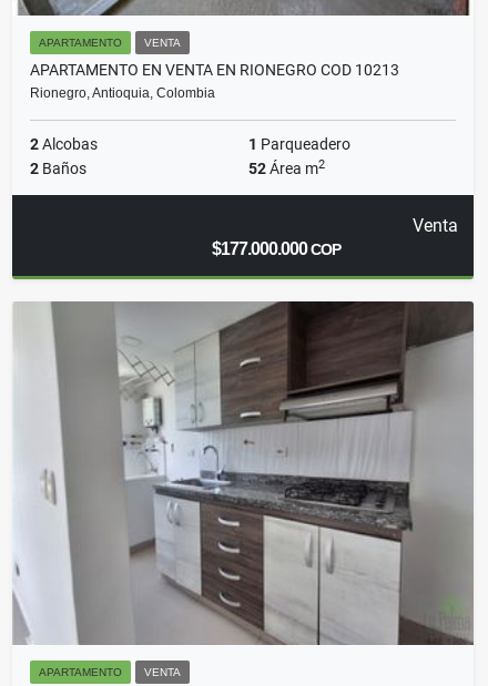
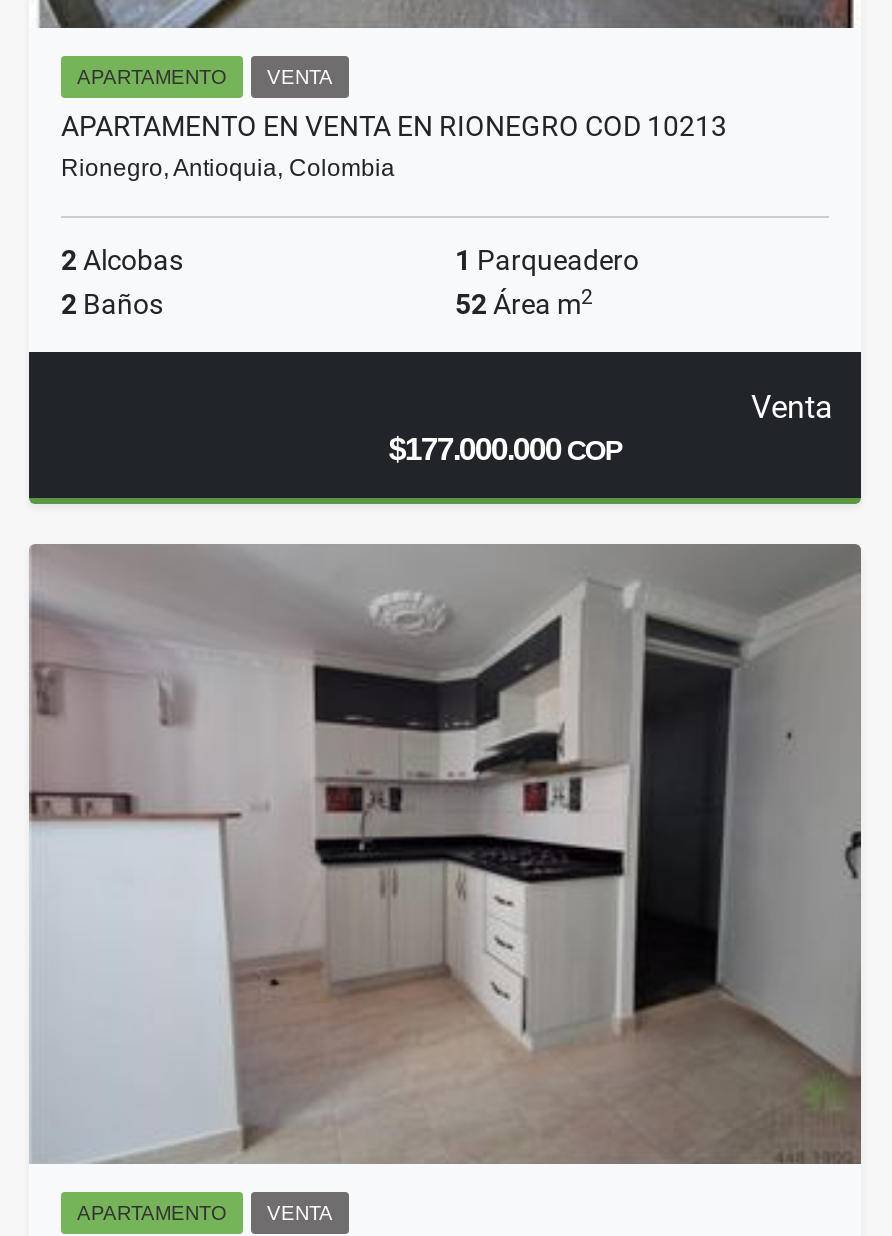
- [image]
+ [image]
